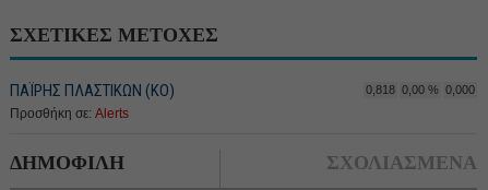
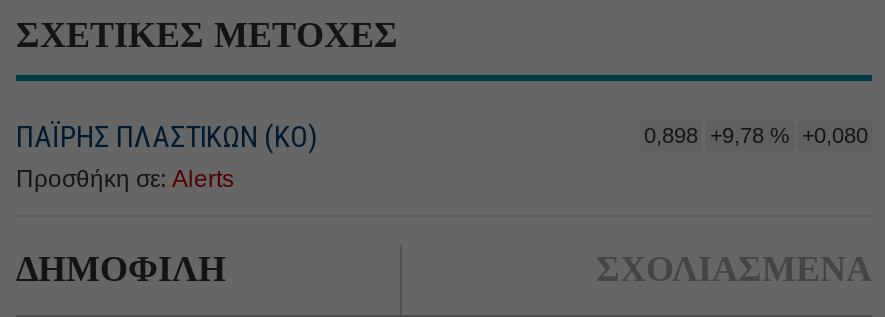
- 0,818 0,00 % 0,000
+ 0,898 +9,78 % +0,080
